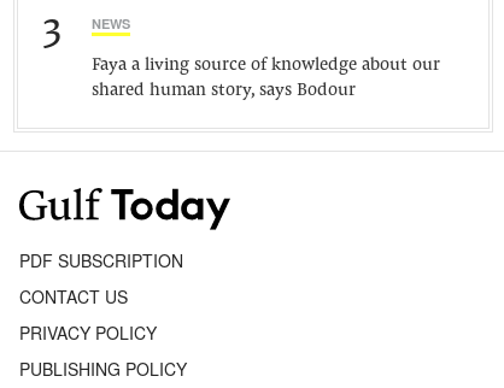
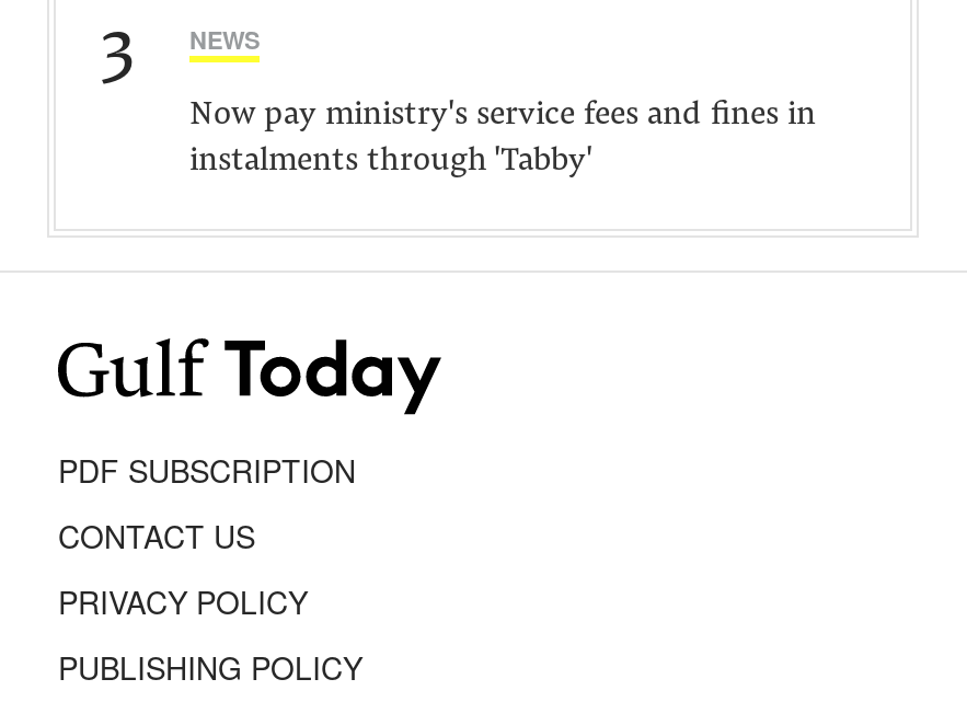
- Faya a living source of knowledge about our
- shared human story, says Bodour
+ Now pay ministry's service fees and fines in
+ instalments through 'Tabby'
